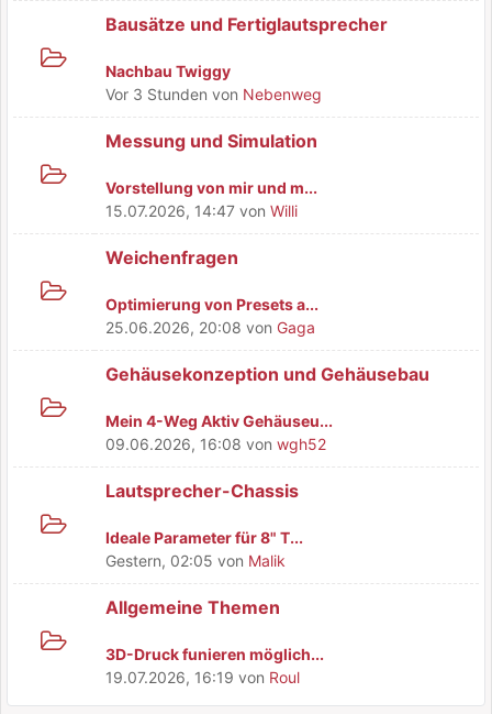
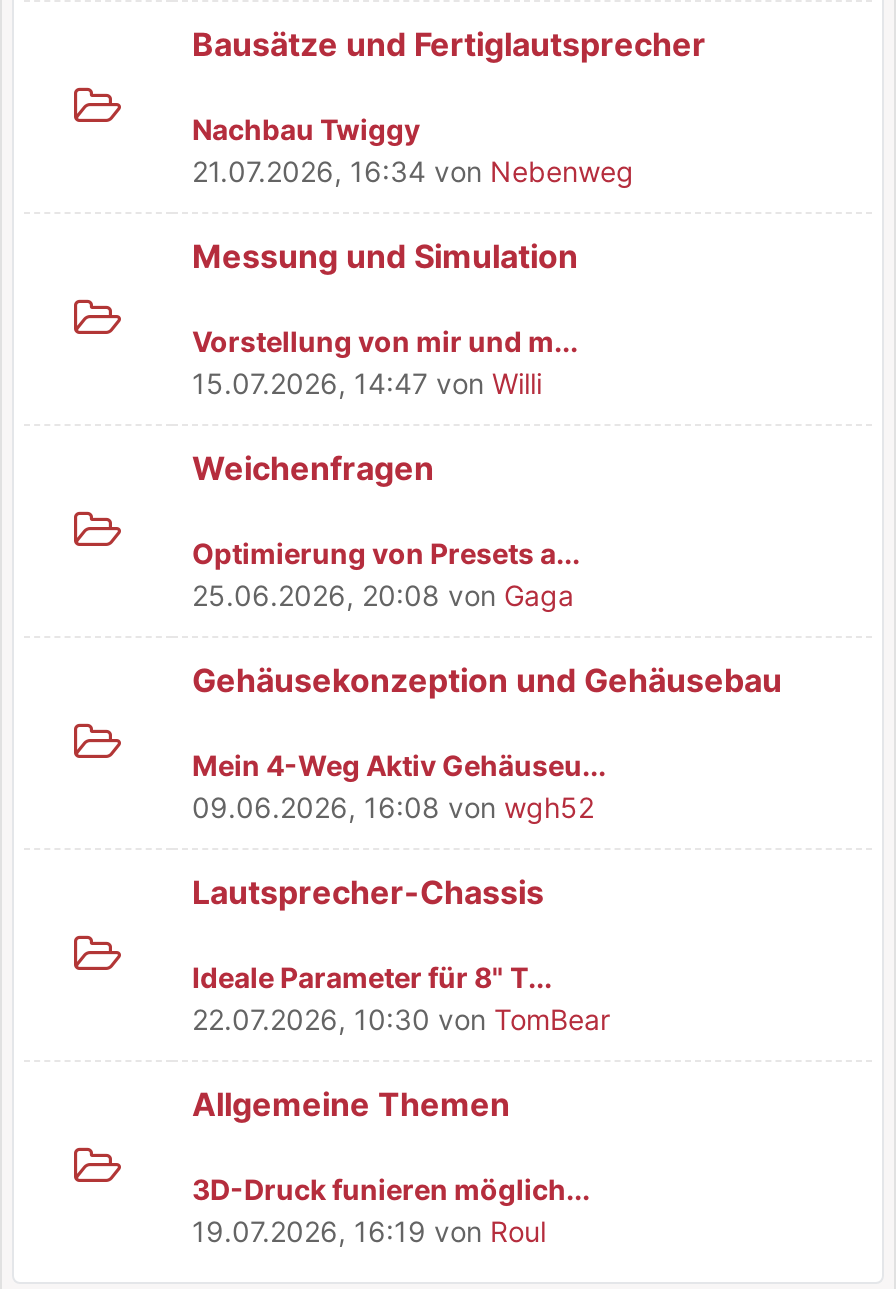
- Vor 3 Stunden von Nebenweg
+ 21.07.2026, 16:34 von Nebenweg

- Gestern, 02:05 von Malik
+ 22.07.2026, 10:30 von TomBear
